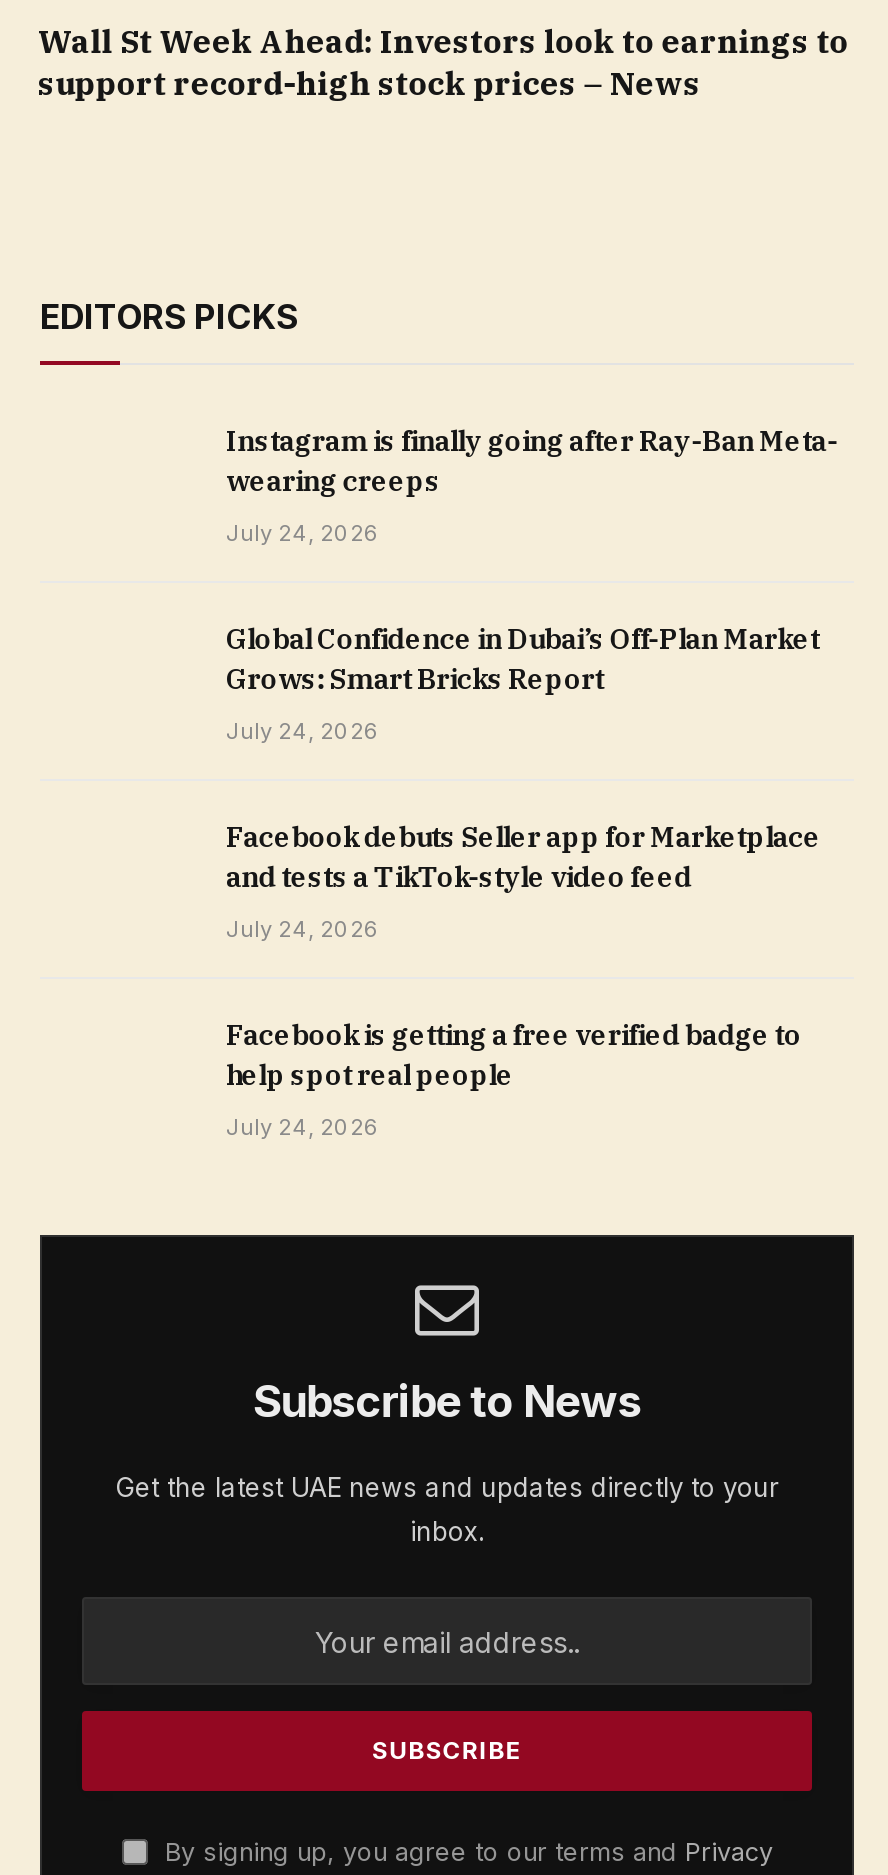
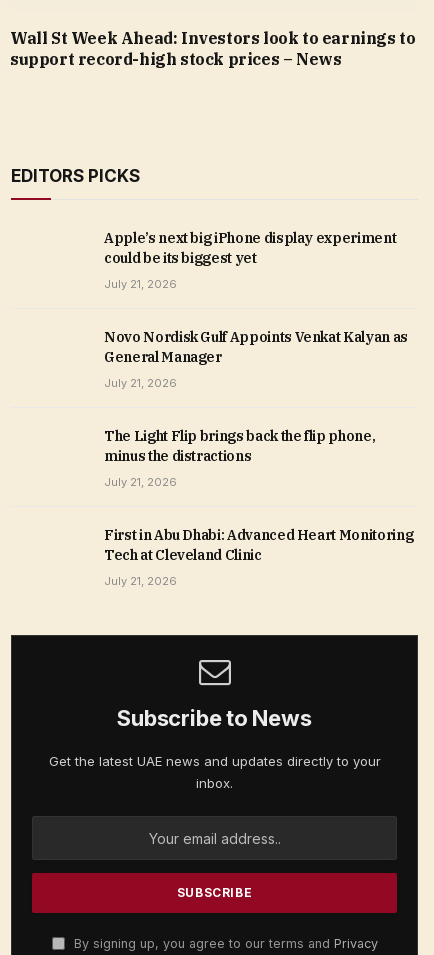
- Instagram is finally going after Ray-Ban Meta-
- wearing creeps
+ Apple’s next big iPhone display experiment
+ could be its biggest yet

- July 24, 2026
+ July 21, 2026

- Global Confidence in Dubai’s Off-Plan Market
- Grows: Smart Bricks Report
+ Novo Nordisk Gulf Appoints Venkat Kalyan as
+ General Manager

- July 24, 2026
+ July 21, 2026

- Facebook debuts Seller app for Marketplace
- and tests a TikTok-style video feed
+ The Light Flip brings back the flip phone,
+ minus the distractions

- July 24, 2026
+ July 21, 2026

- Facebook is getting a free verified badge to
- help spot real people
+ First in Abu Dhabi: Advanced Heart Monitoring
+ Tech at Cleveland Clinic

- July 24, 2026
+ July 21, 2026
